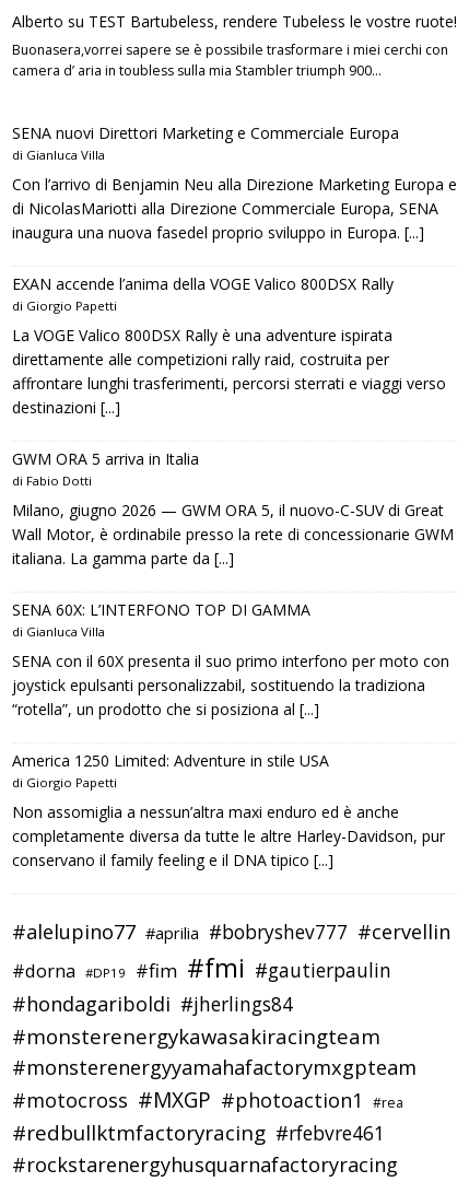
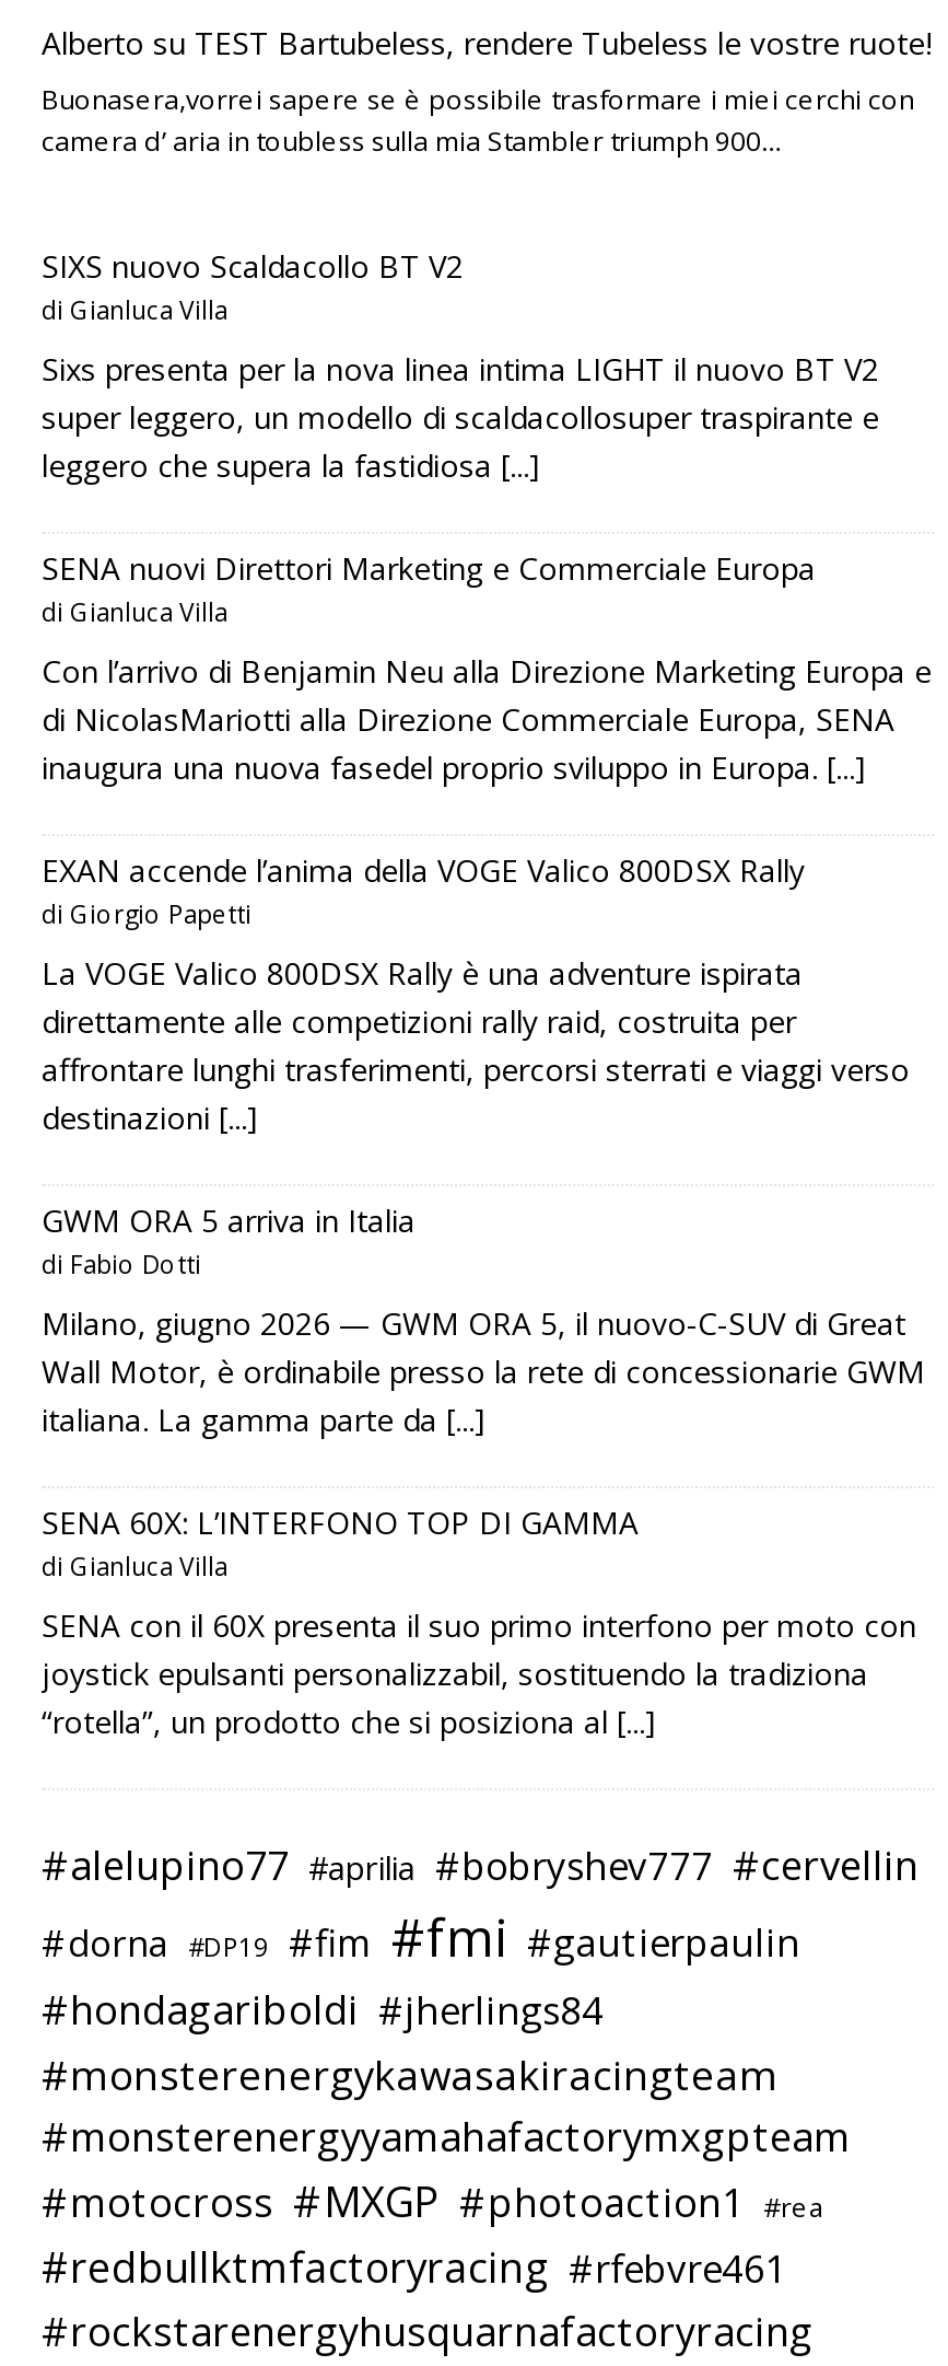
+ SIXS nuovo Scaldacollo BT V2
+ di Gianluca Villa
+ Sixs presenta per la nova linea intima LIGHT il nuovo BT V2
+ super leggero, un modello di scaldacollosuper traspirante e
+ leggero che supera la fastidiosa [...]

moved down: SENA nuovi Direttori Marketing e Commerciale Europa | di Gianluca Villa | Con l’arrivo di Benjamin Neu alla Direzione Marketing Europa e | ... | joystick epulsanti personalizzabil, sostituendo la tradiziona | “rotella”, un prodotto che si posiziona al [...]

- America 1250 Limited: Adventure in stile USA
- di Giorgio Papetti
- Non assomiglia a nessun’altra maxi enduro ed è anche
- completamente diversa da tutte le altre Harley-Davidson, pur
- conservano il family feeling e il DNA tipico [...]
